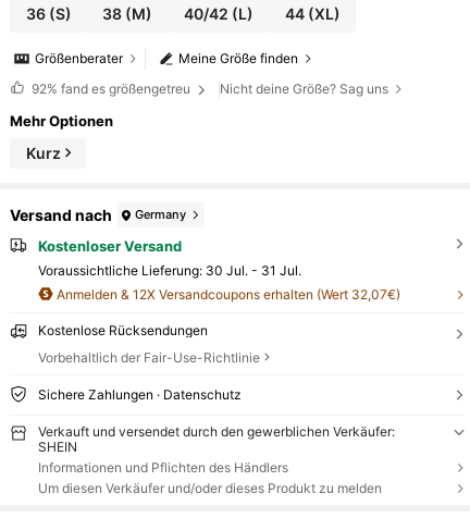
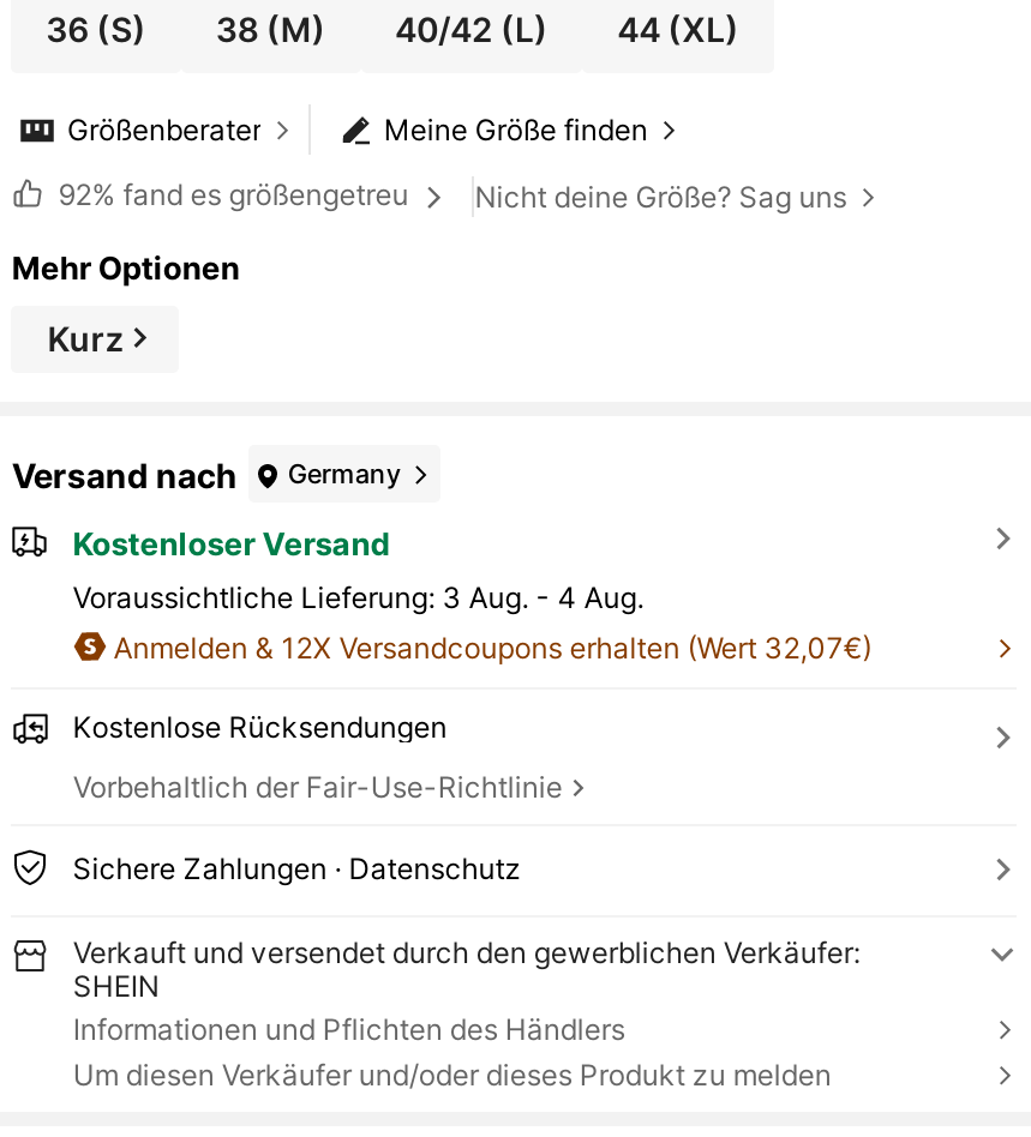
- Voraussichtliche Lieferung: 30 Jul. - 31 Jul.
+ Voraussichtliche Lieferung: 3 Aug. - 4 Aug.
